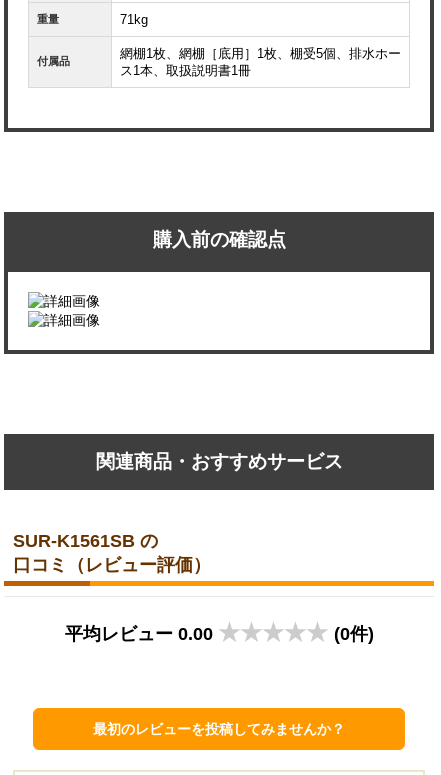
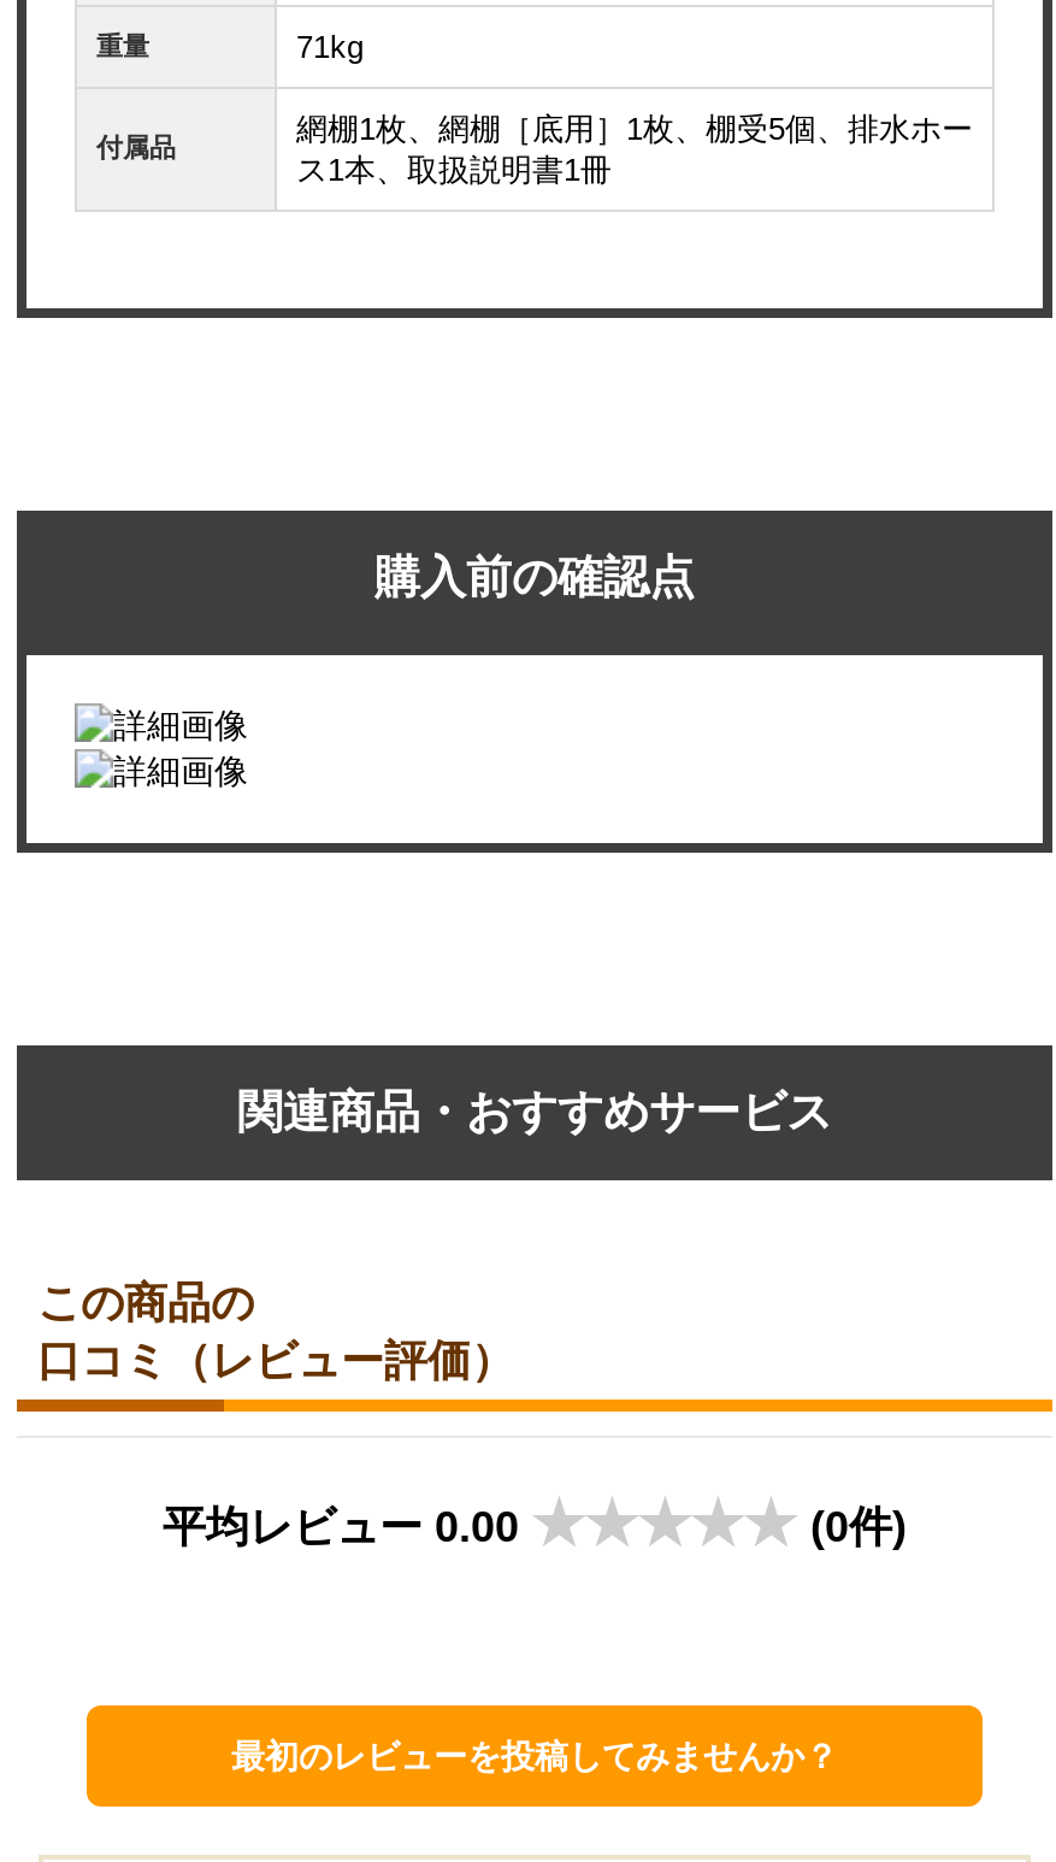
- SUR-K1561SB の
+ この商品の
